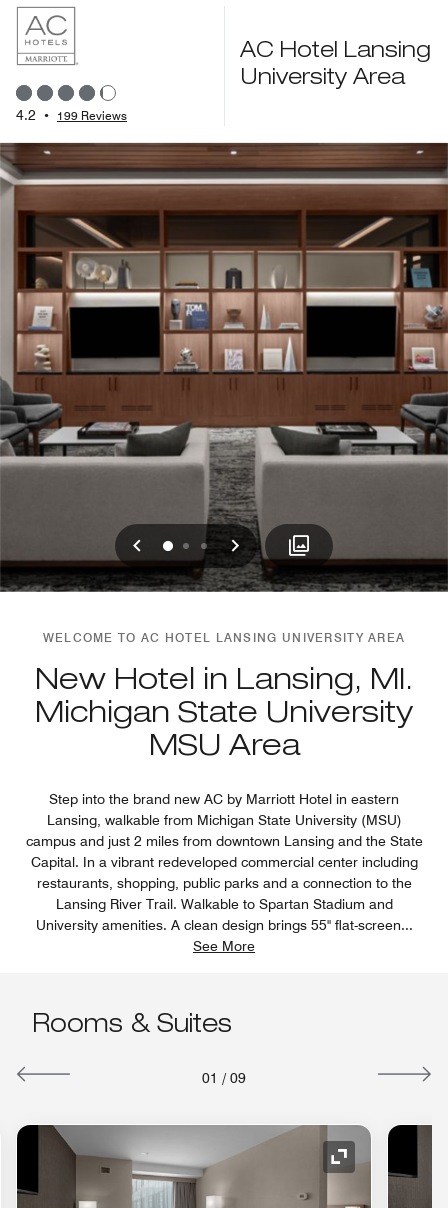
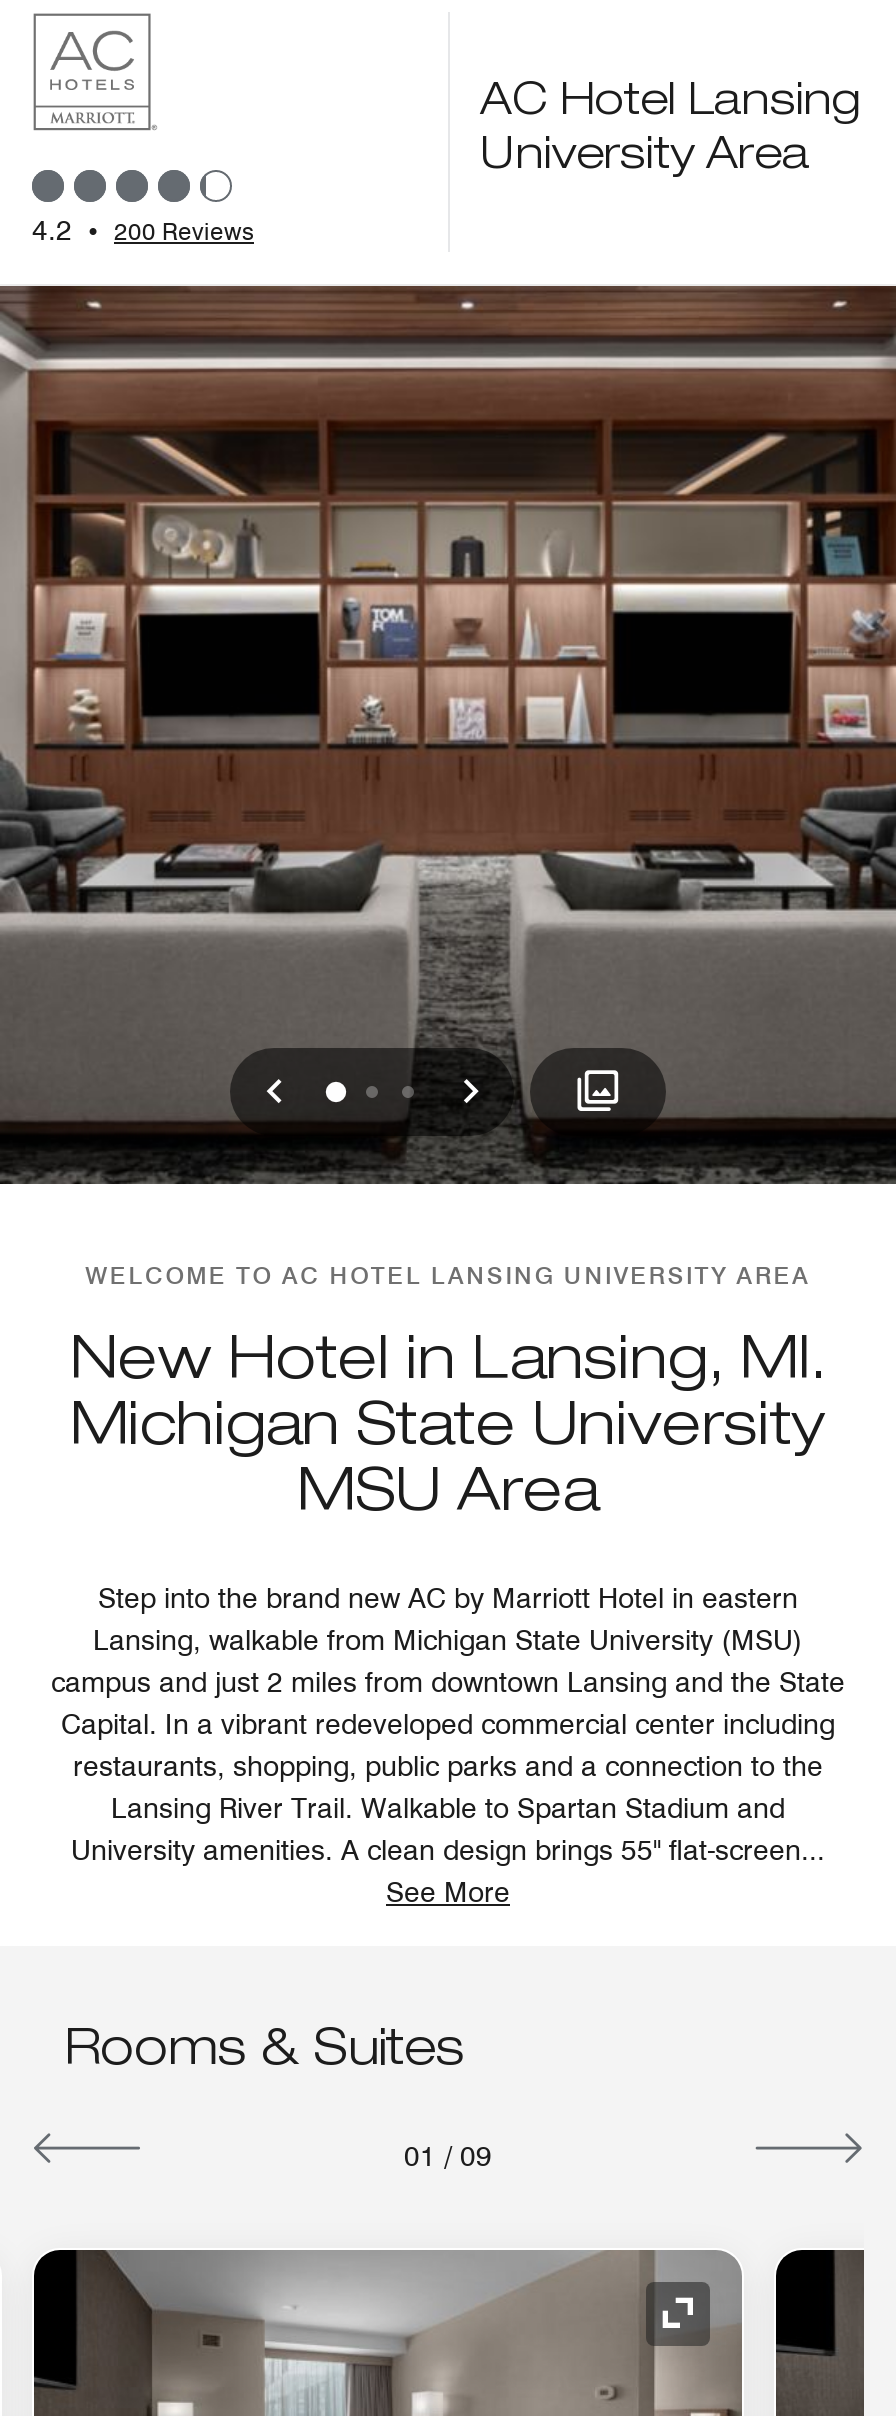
- 4.2 • 199 Reviews
+ 4.2 • 200 Reviews
